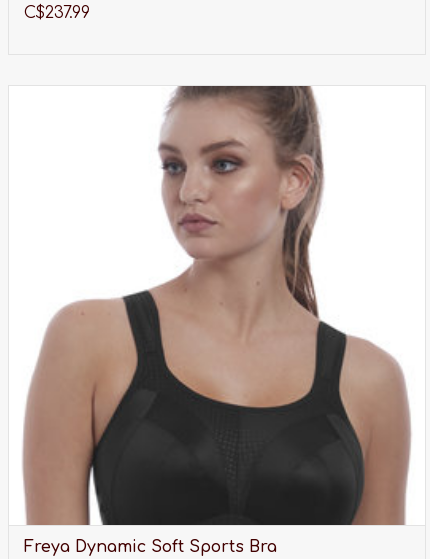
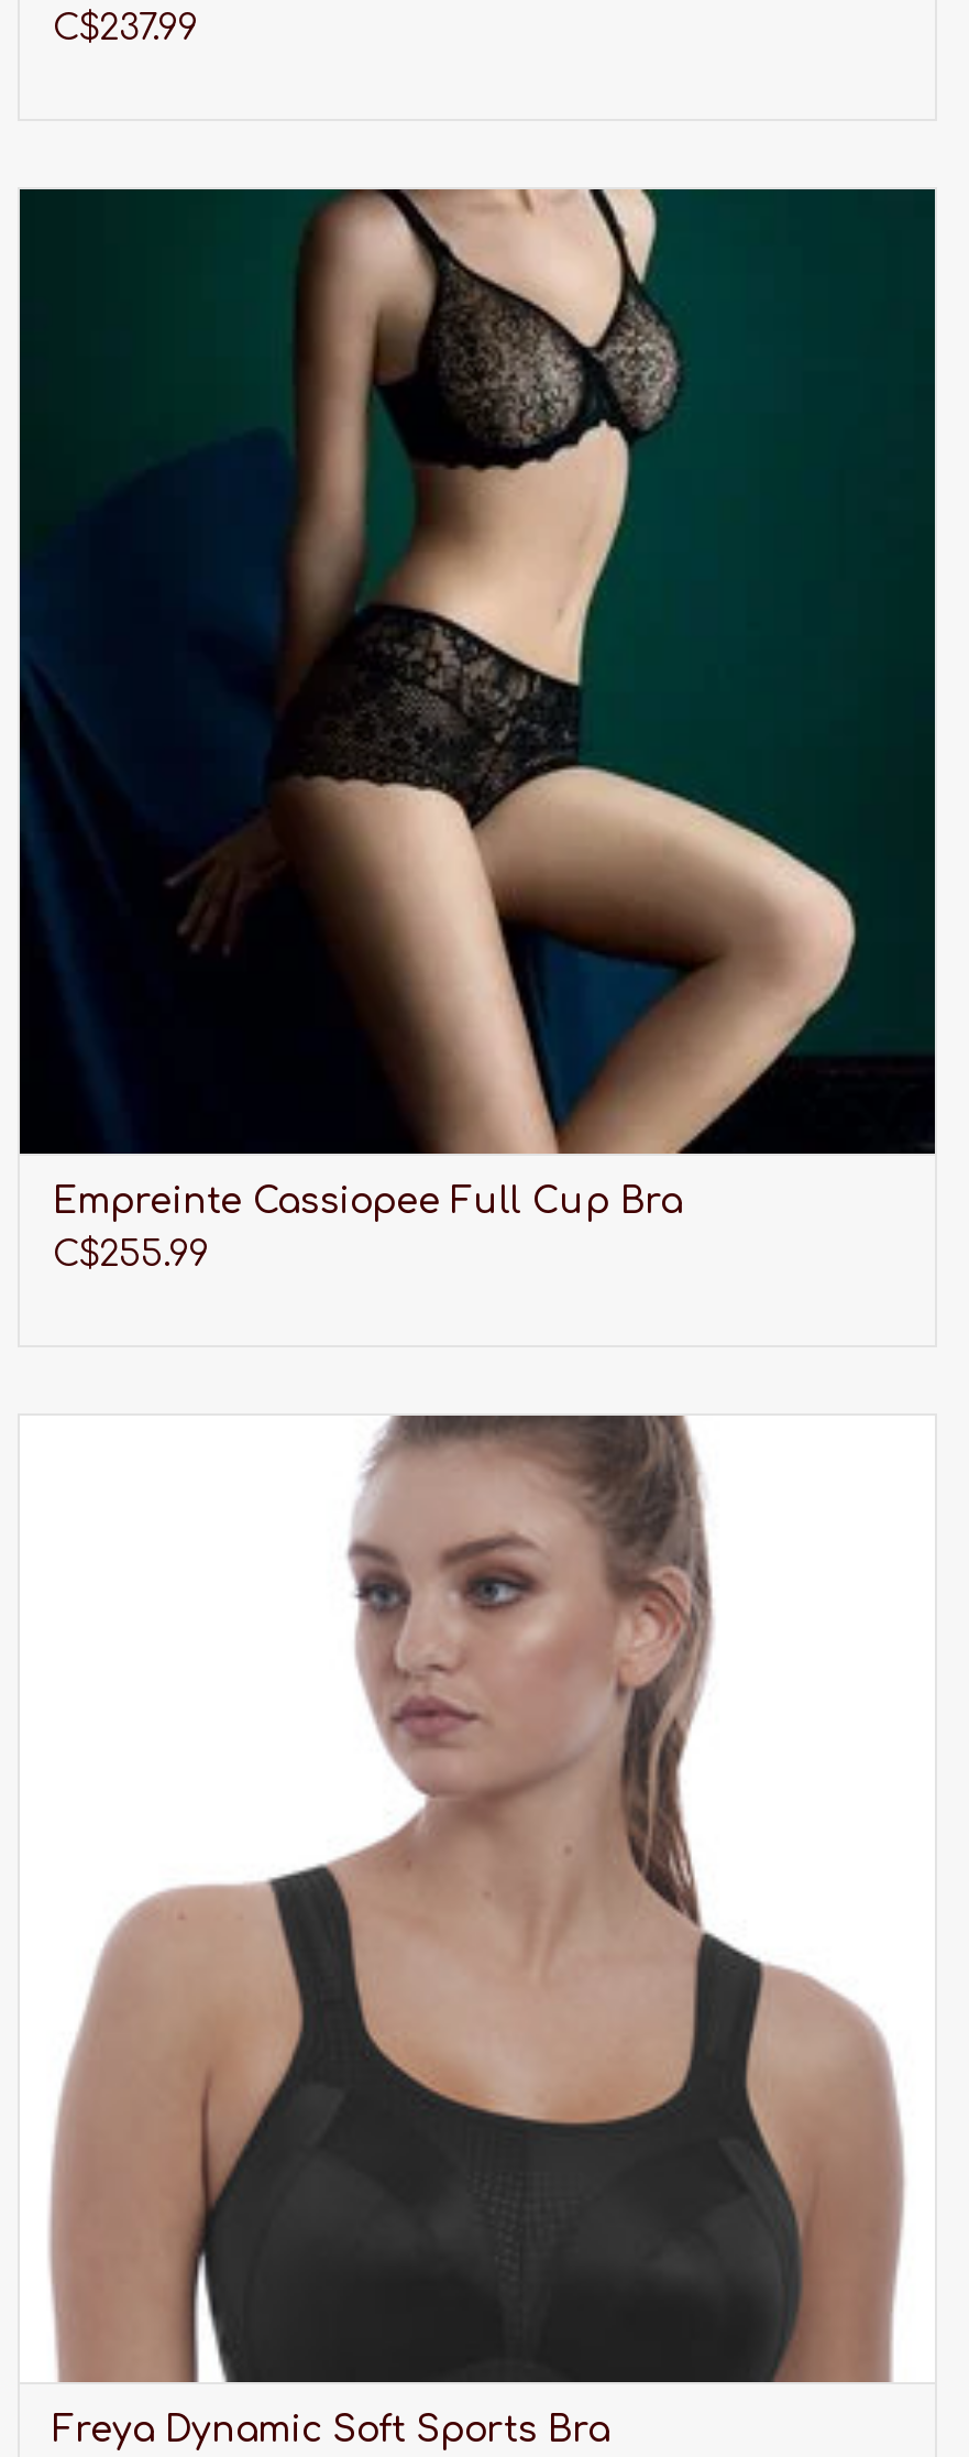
+ [image]
+ Empreinte Cassiopee Full Cup Bra
+ C$255.99
